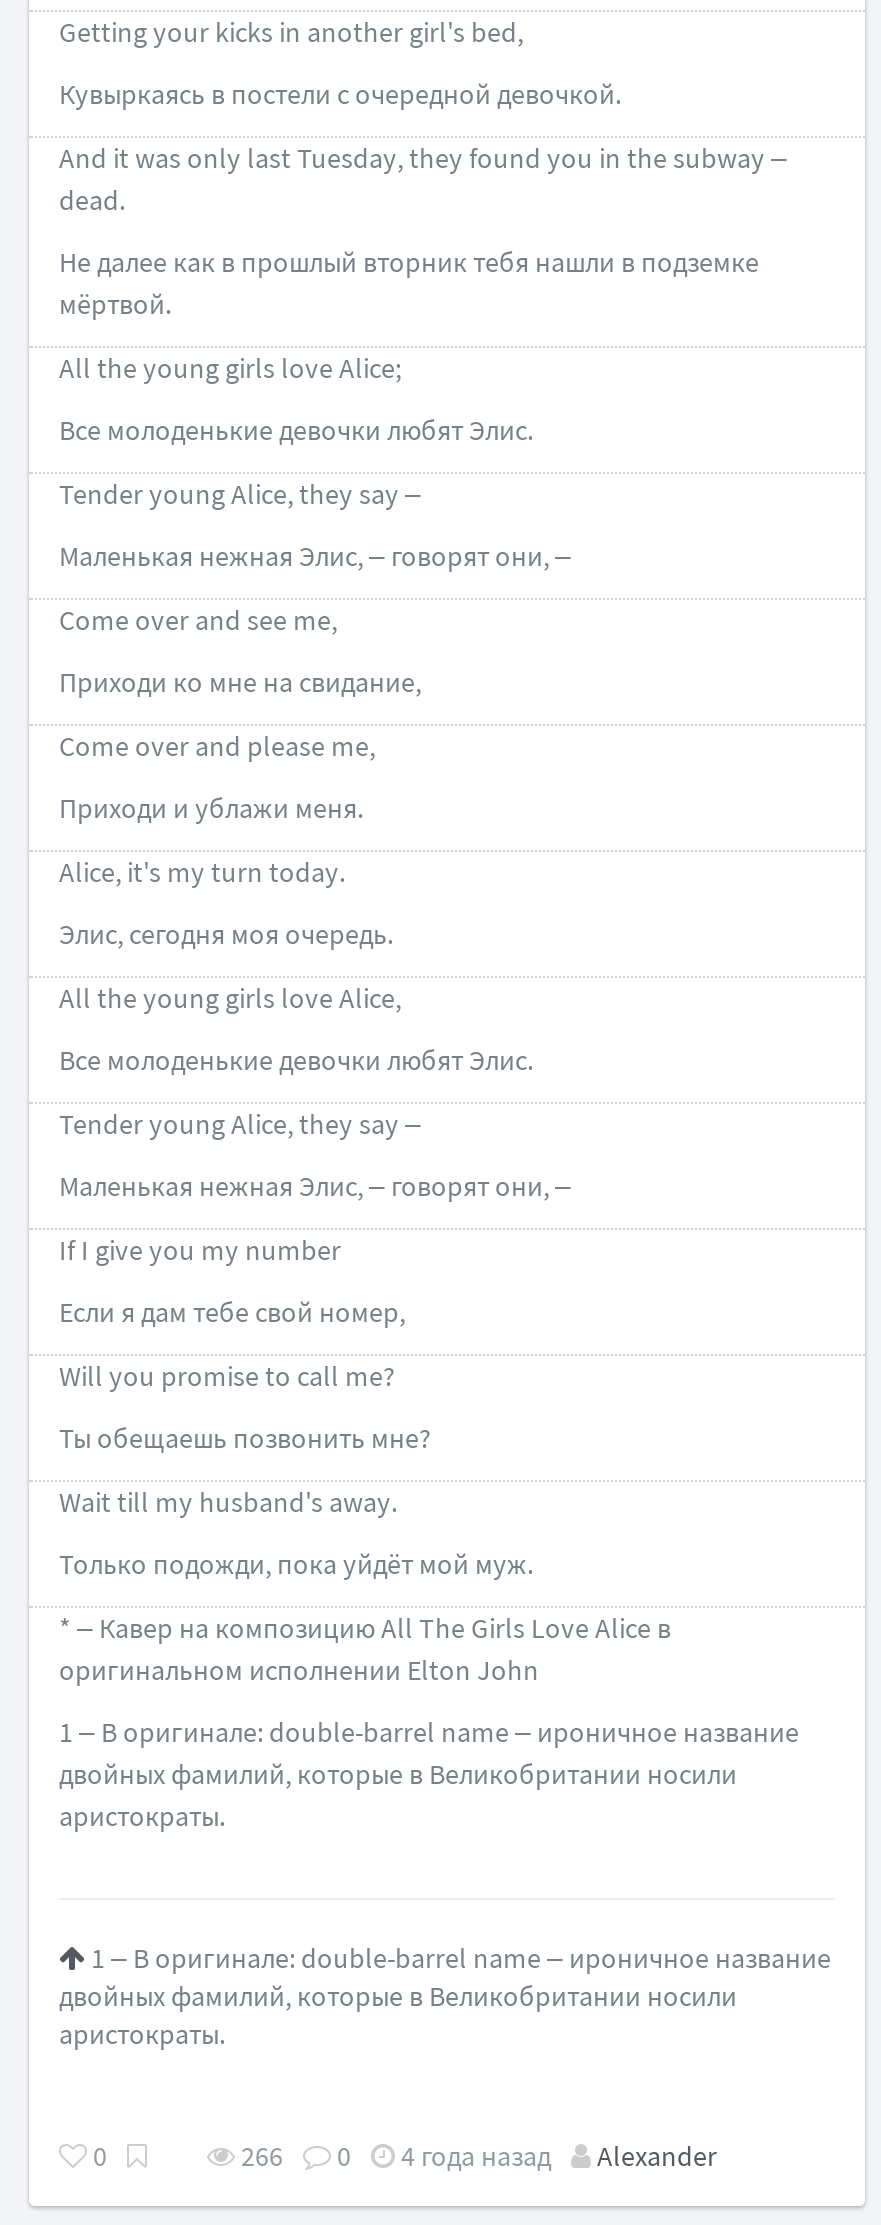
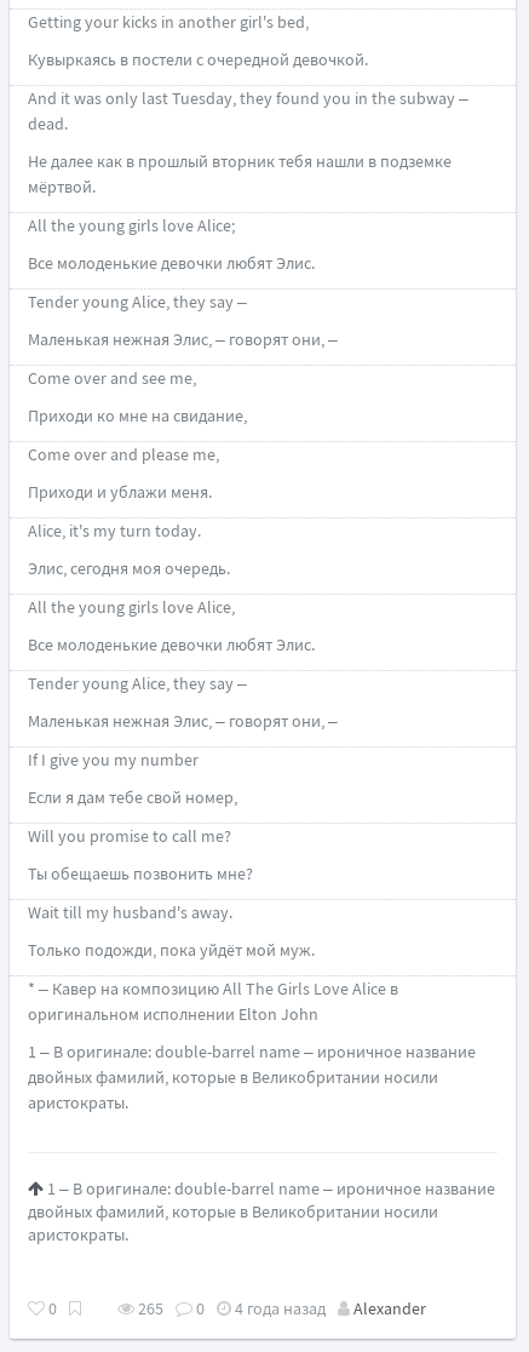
- 266 0 4 года назад Alexander
+ 265 0 4 года назад Alexander
